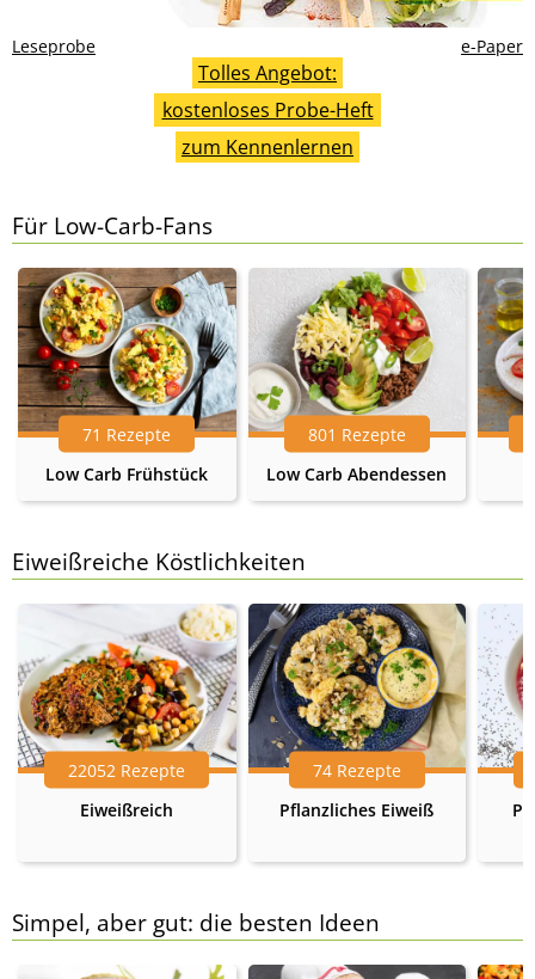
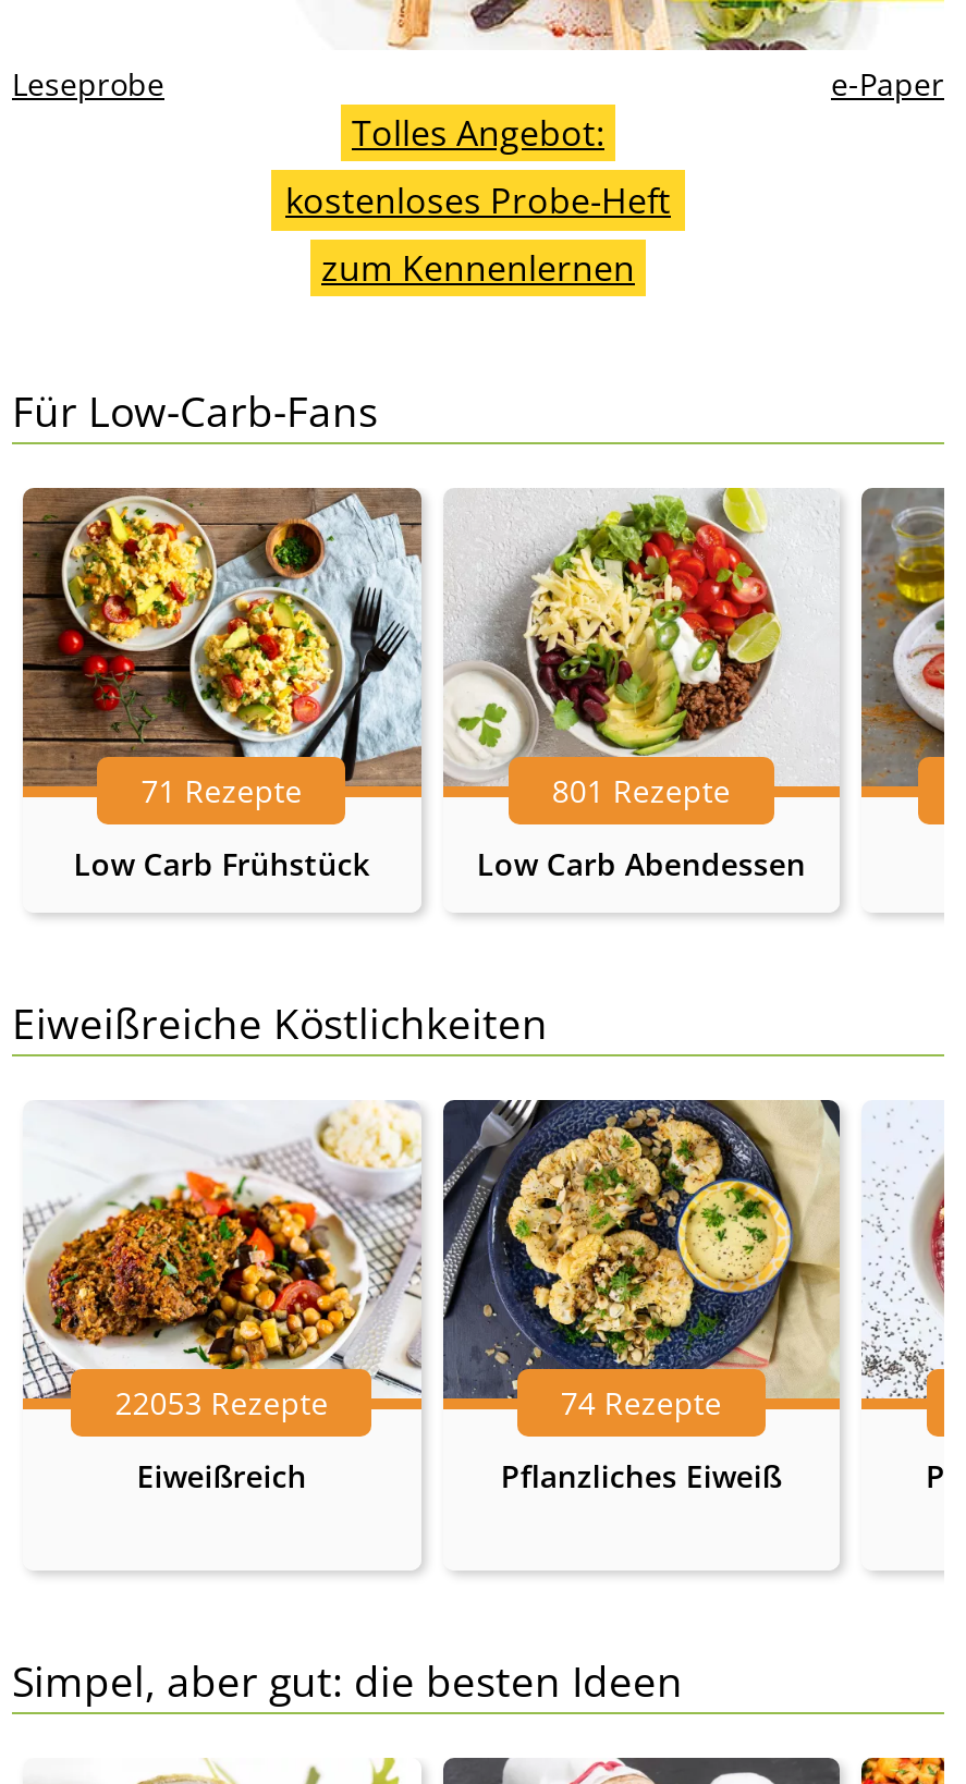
- 22052 Rezepte
+ 22053 Rezepte
